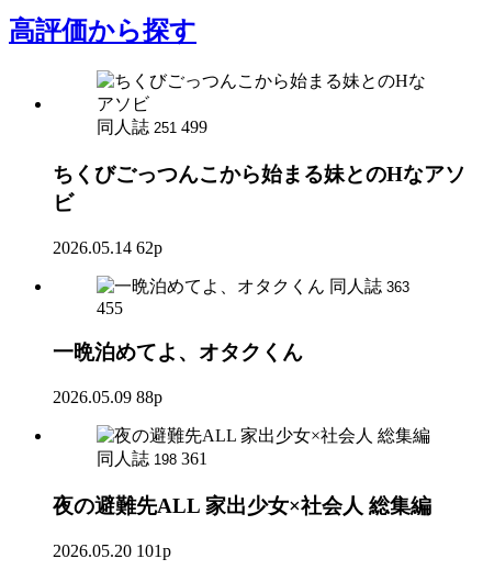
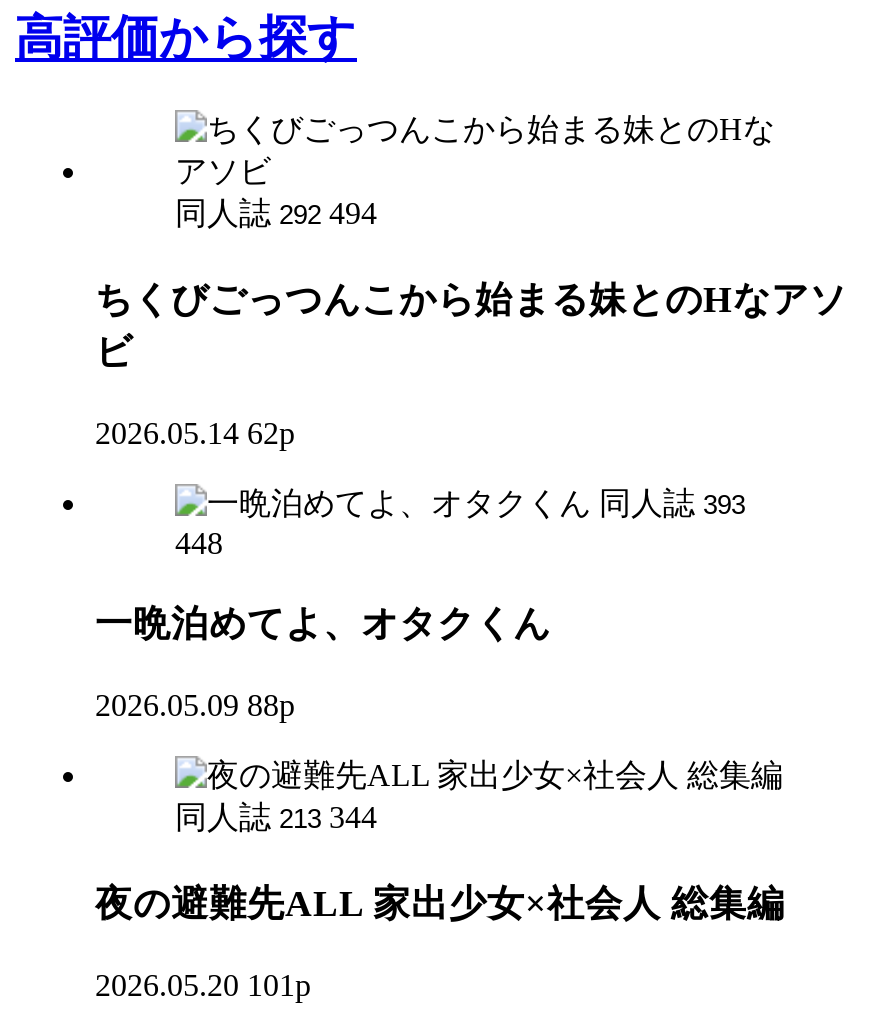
- 同人誌 251 499
+ 同人誌 292 494

- 同人誌 363
+ 同人誌 393

- 455
+ 448

- 同人誌 198 361
+ 同人誌 213 344
